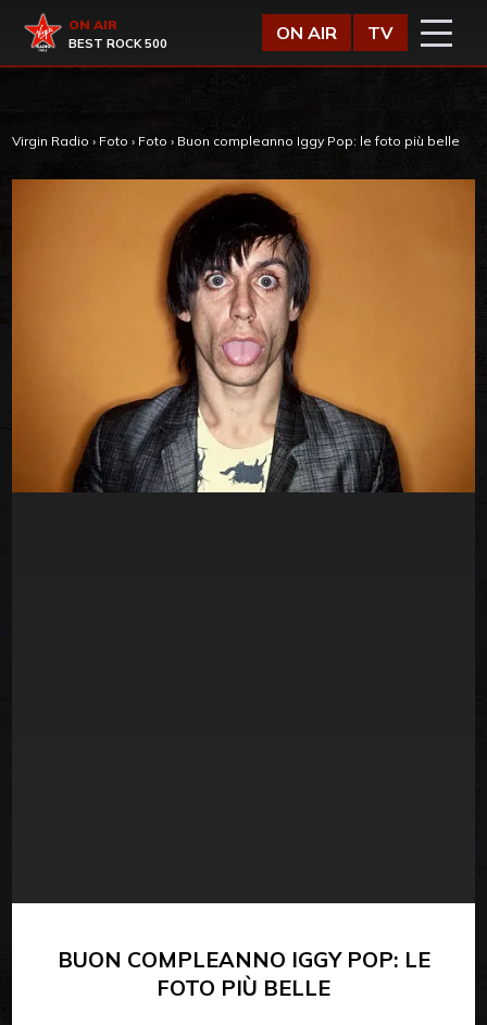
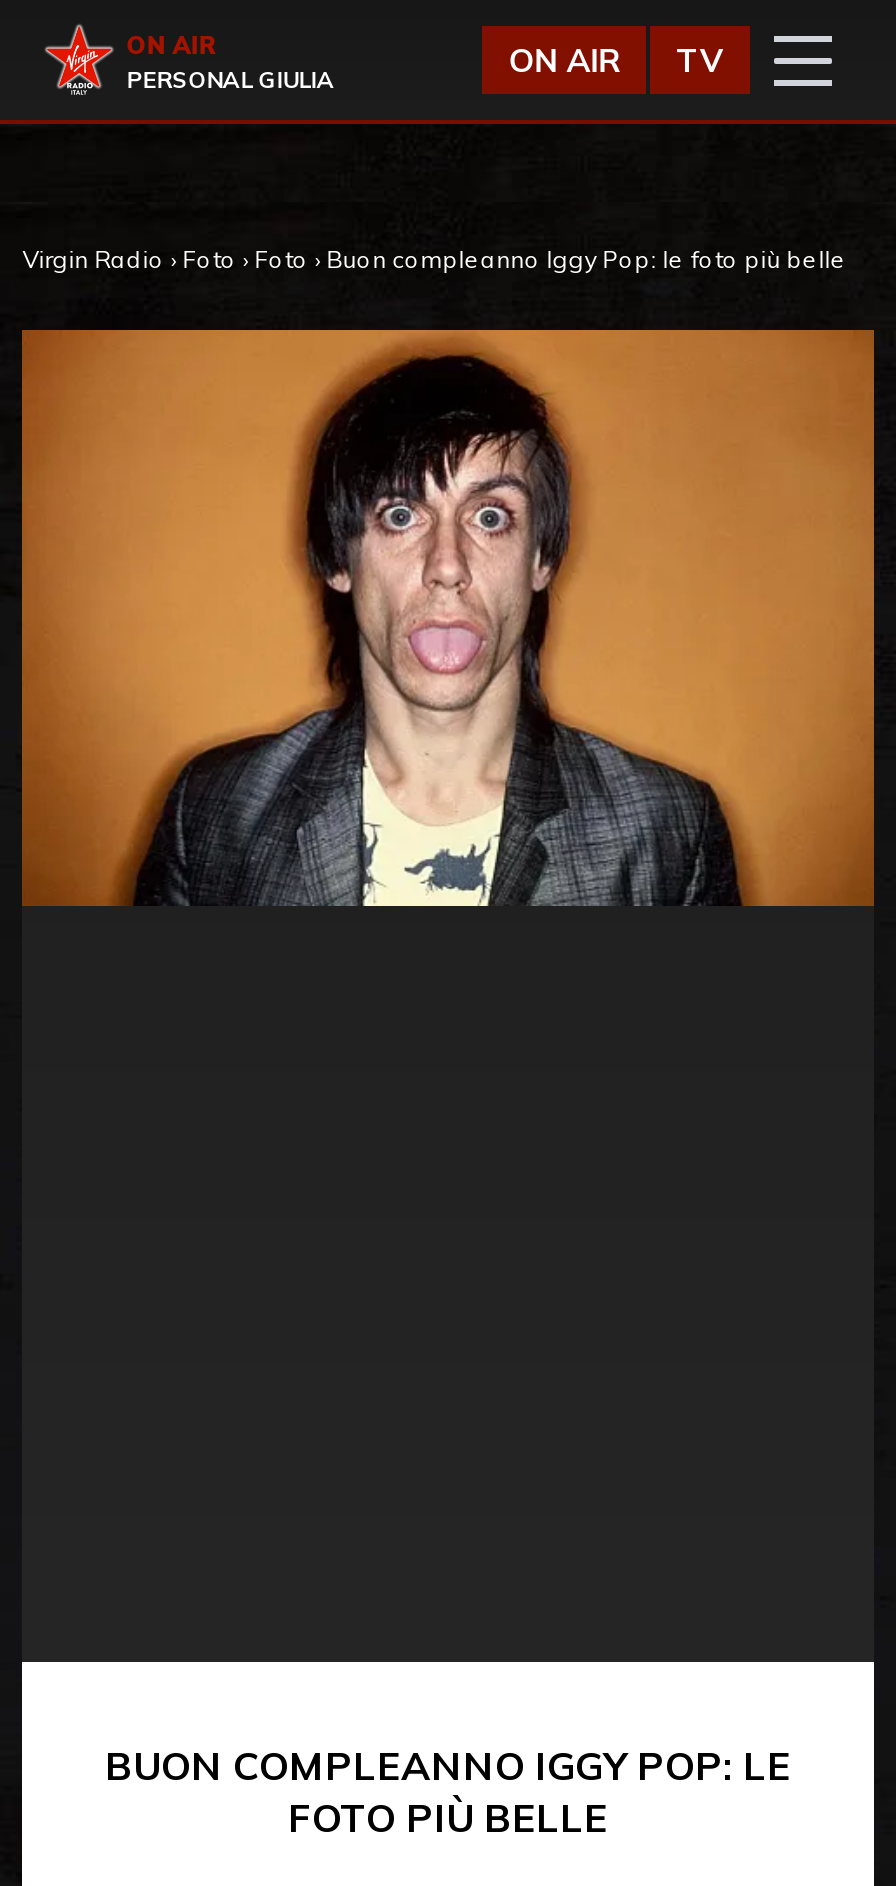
- BEST ROCK 500
+ PERSONAL GIULIA
